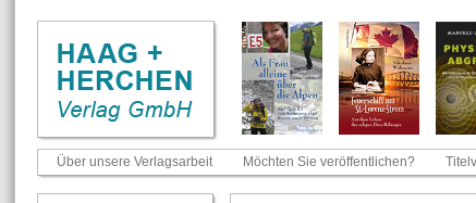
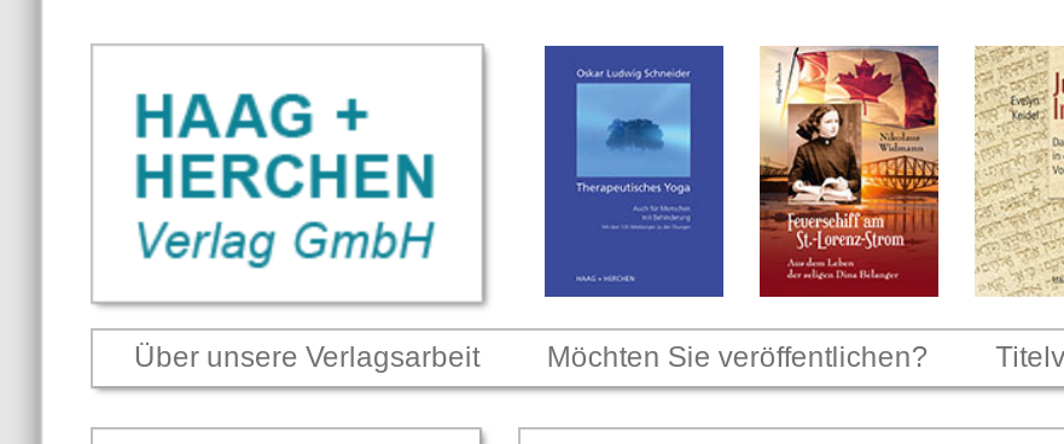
- [image]
+ [image]

- [image]
+ [image]
